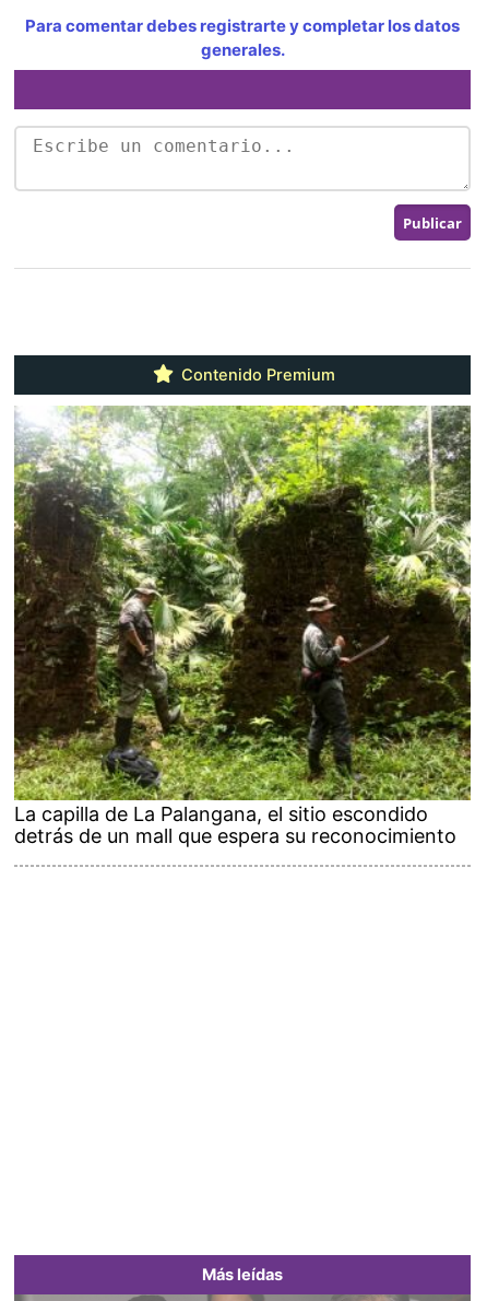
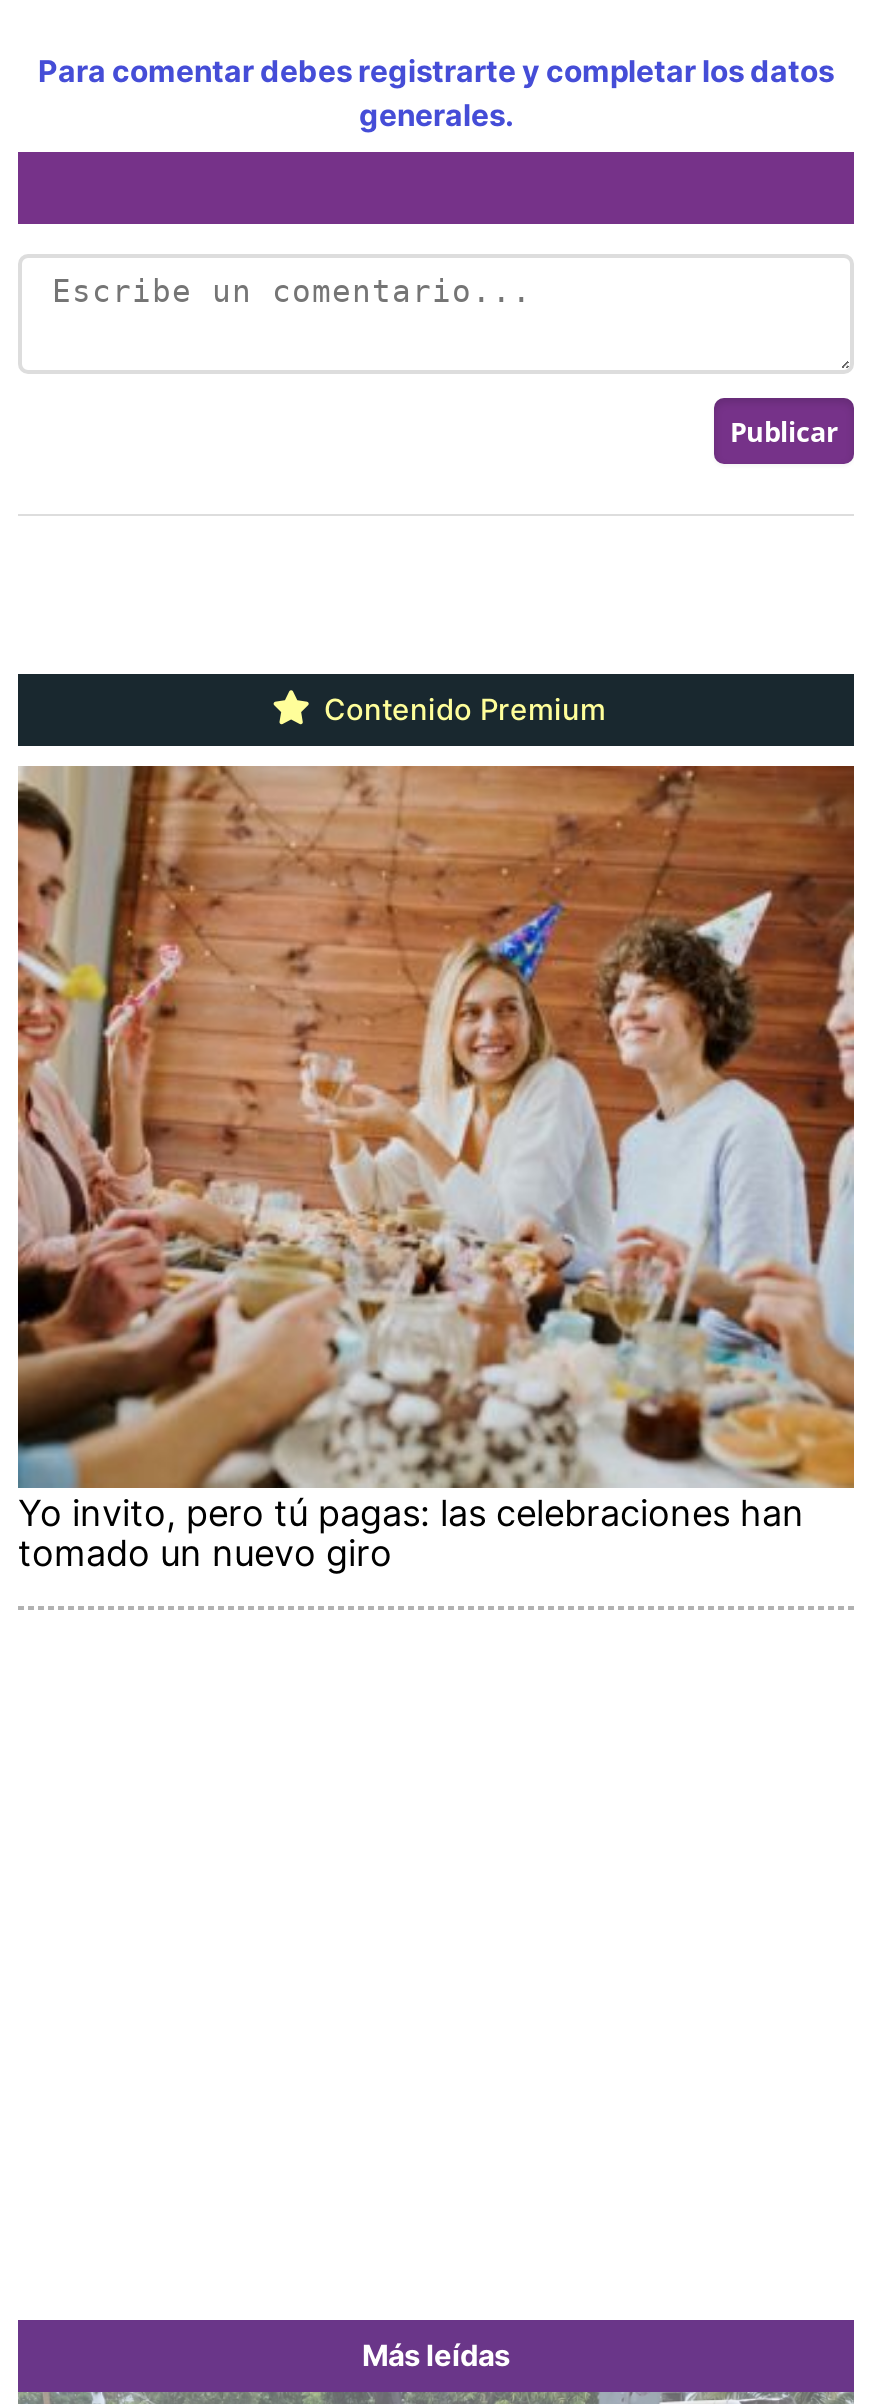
- [image]
- La capilla de La Palangana, el sitio escondido
- detrás de un mall que espera su reconocimiento
+ [image]
+ Yo invito, pero tú pagas: las celebraciones han
+ tomado un nuevo giro
